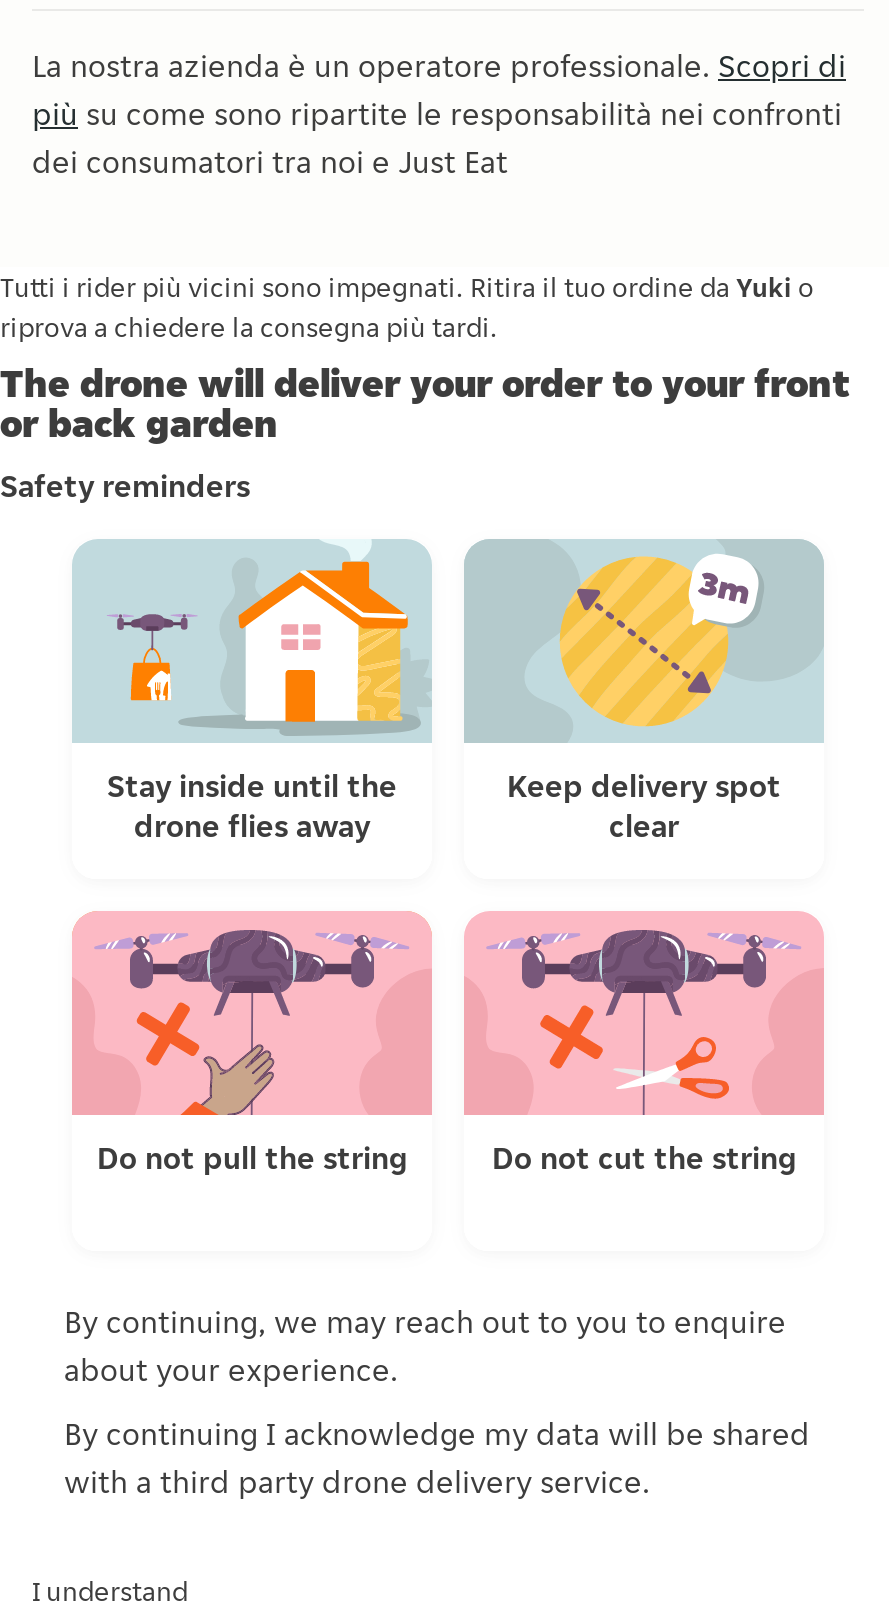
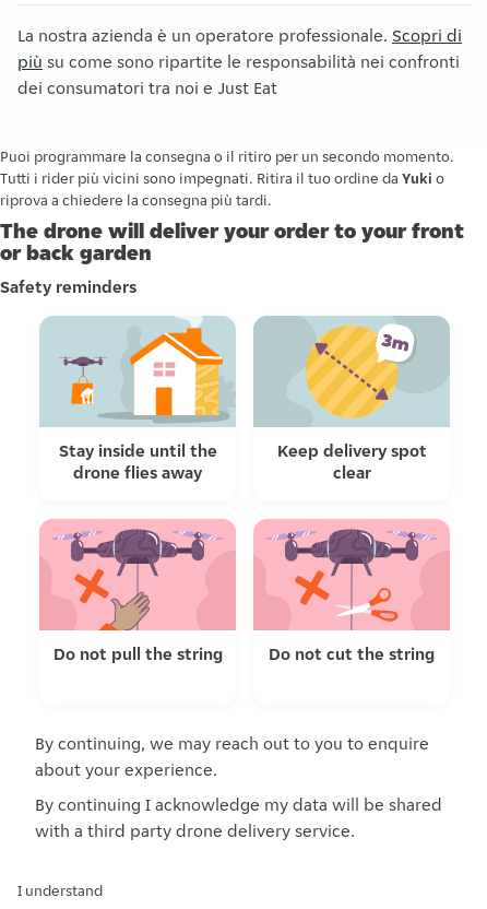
+ Puoi programmare la consegna o il ritiro per un secondo momento.
